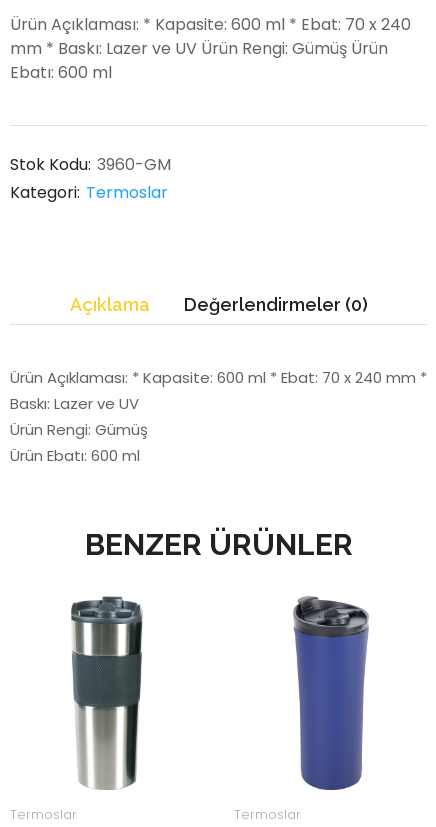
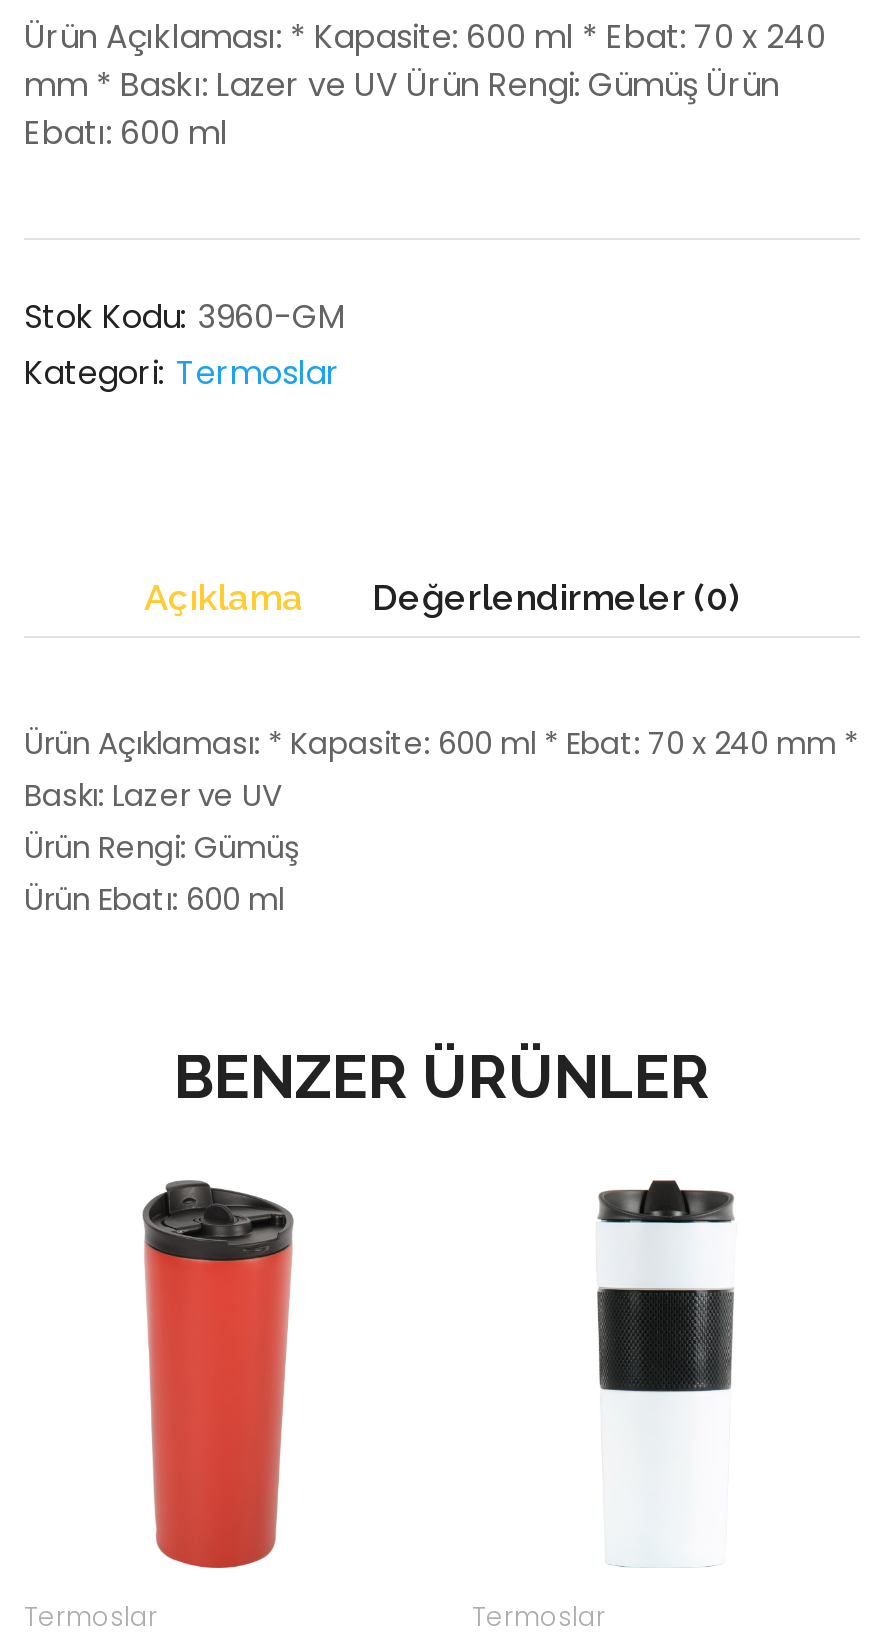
- [image]
+ [image]

- [image]
+ [image]
